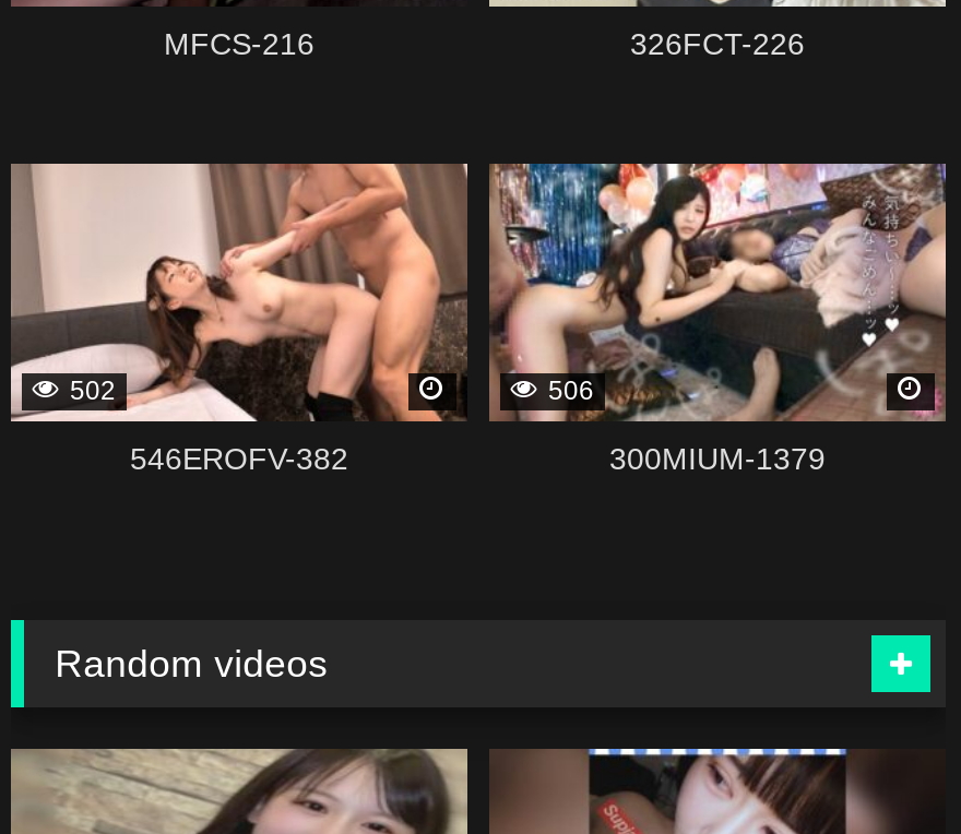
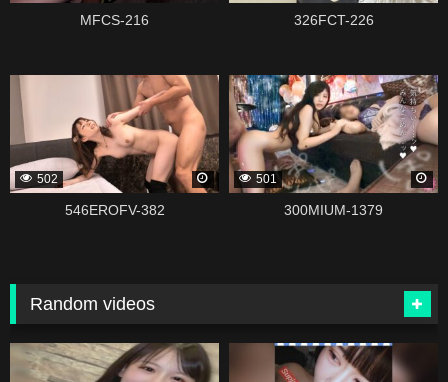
- 506
+ 501
